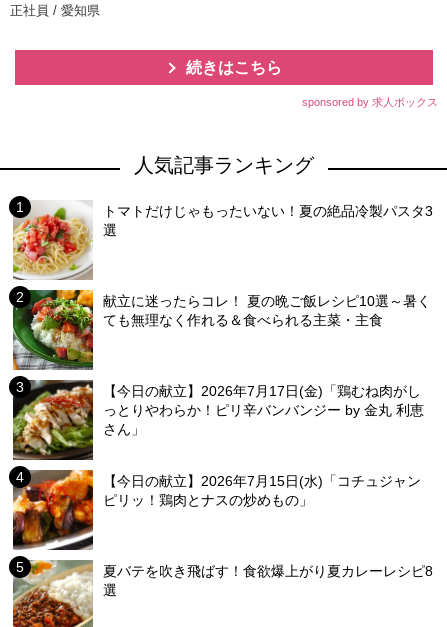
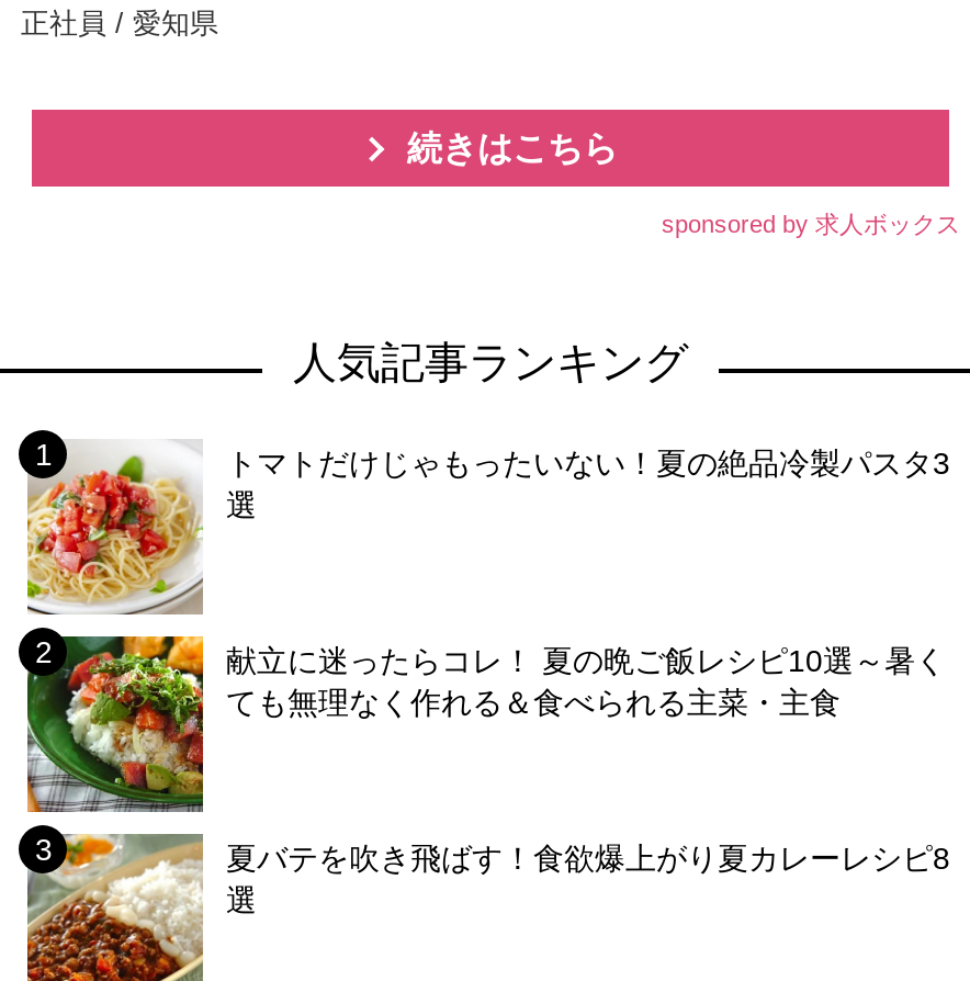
- [image]
- 【今日の献立】2026年7月17日(金)「鶏むね肉がし
- っとりやわらか！ピリ辛バンバンジー by 金丸 利恵
- さん」
- 【今日の献立】2026年7月15日(水)「コチュジャン
- ピリッ！鶏肉とナスの炒めもの」

- [image]
